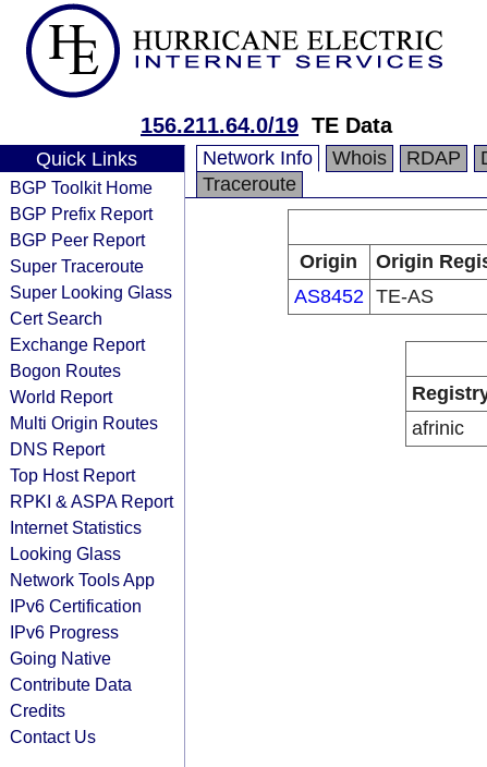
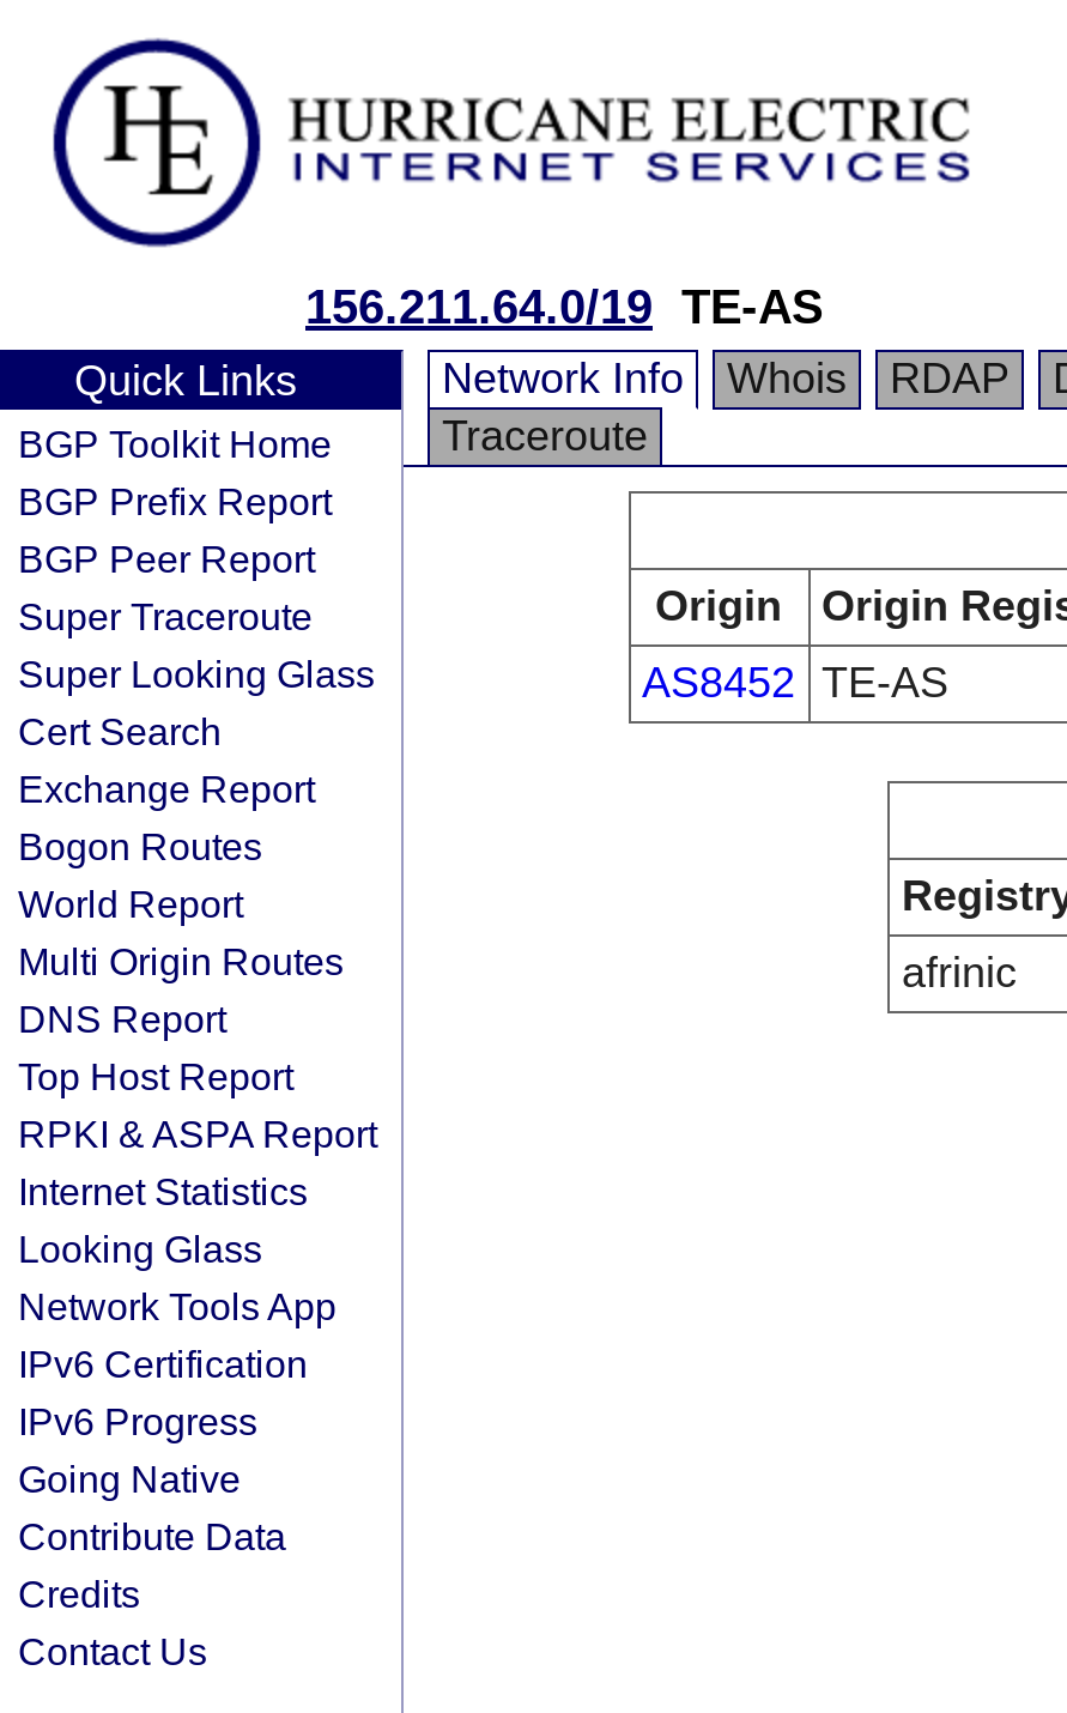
- 156.211.64.0/19 TE Data
+ 156.211.64.0/19 TE-AS
